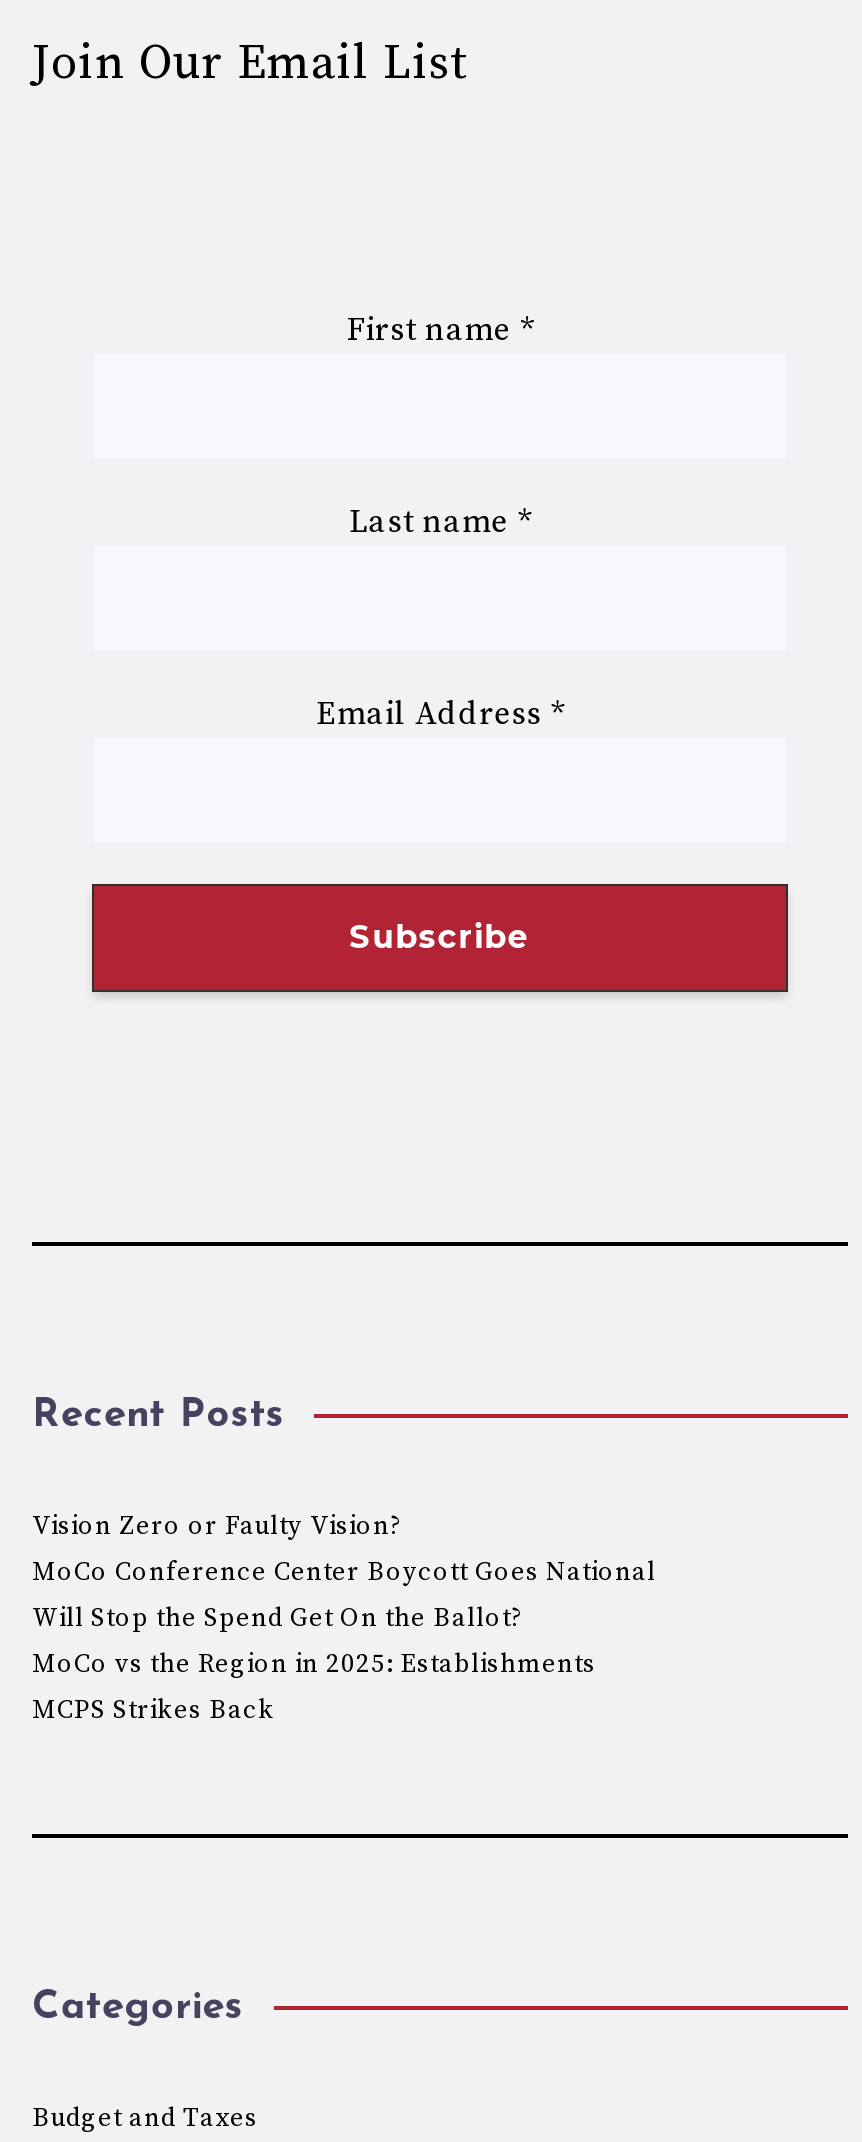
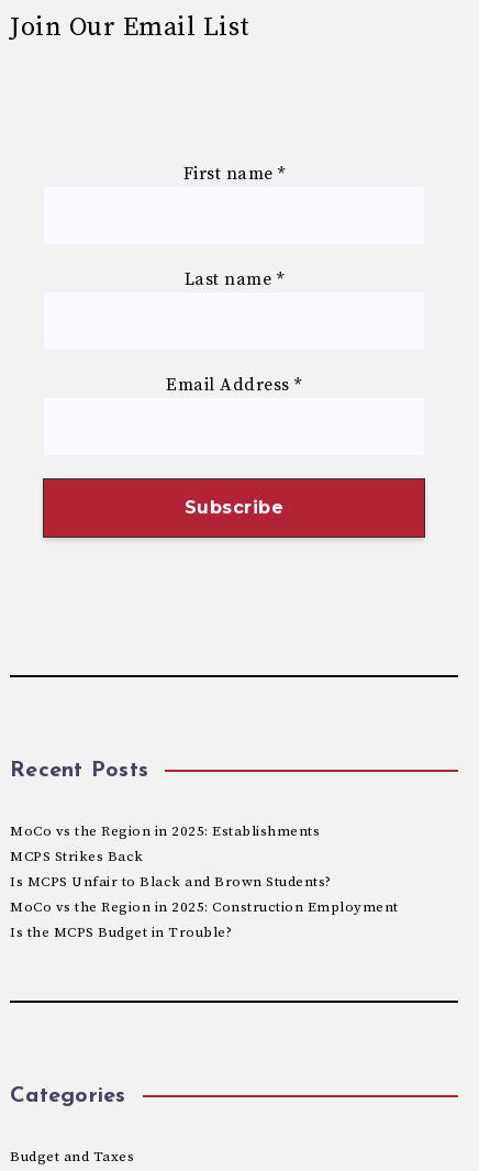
- Vision Zero or Faulty Vision?
- MoCo Conference Center Boycott Goes National
- Will Stop the Spend Get On the Ballot?

moved up: MoCo vs the Region in 2025: Establishments | MCPS Strikes Back

+ Is MCPS Unfair to Black and Brown Students?
+ MoCo vs the Region in 2025: Construction Employment
+ Is the MCPS Budget in Trouble?
